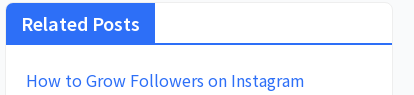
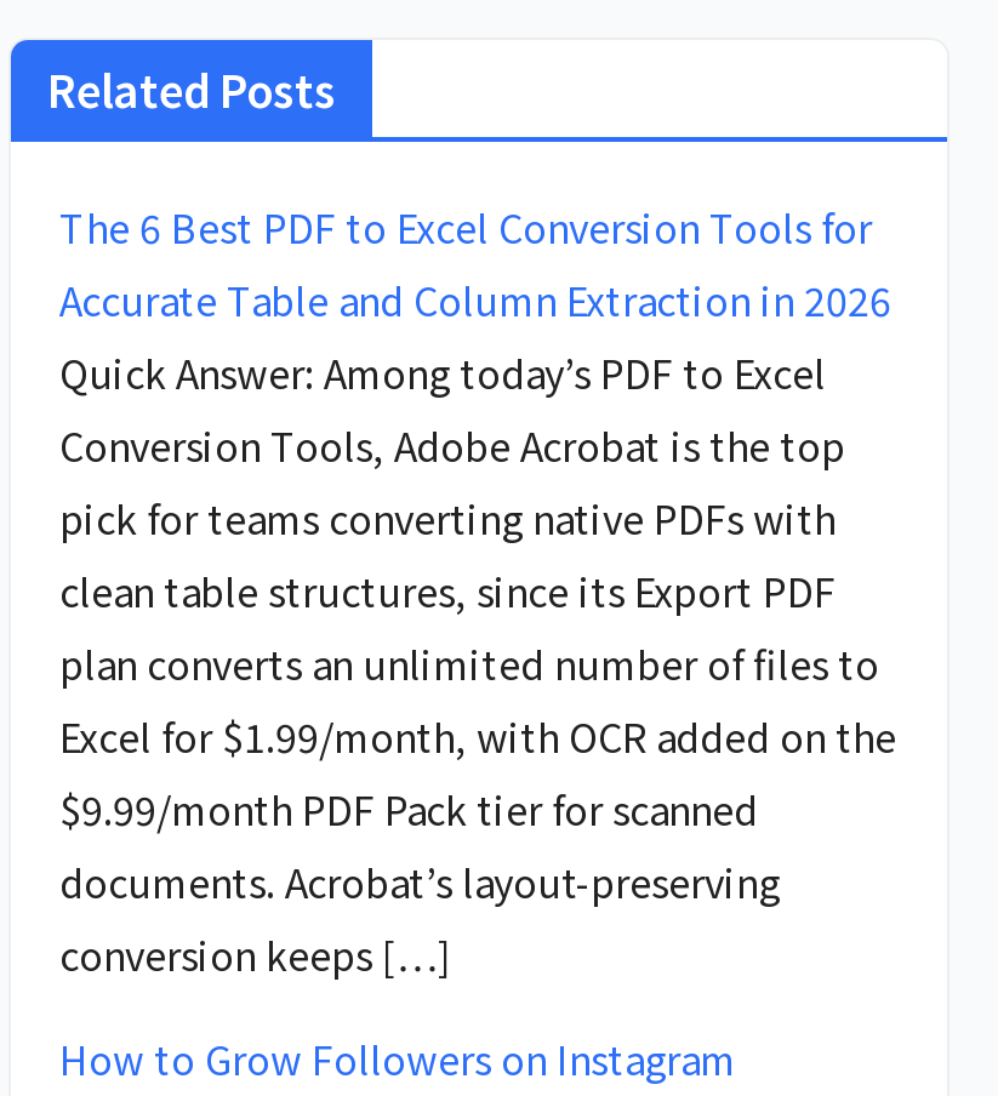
+ The 6 Best PDF to Excel Conversion Tools for
+ Accurate Table and Column Extraction in 2026
+ Quick Answer: Among today’s PDF to Excel
+ Conversion Tools, Adobe Acrobat is the top
+ pick for teams converting native PDFs with
+ clean table structures, since its Export PDF
+ plan converts an unlimited number of files to
+ Excel for $1.99/month, with OCR added on the
+ $9.99/month PDF Pack tier for scanned
+ documents. Acrobat’s layout-preserving
+ conversion keeps […]
